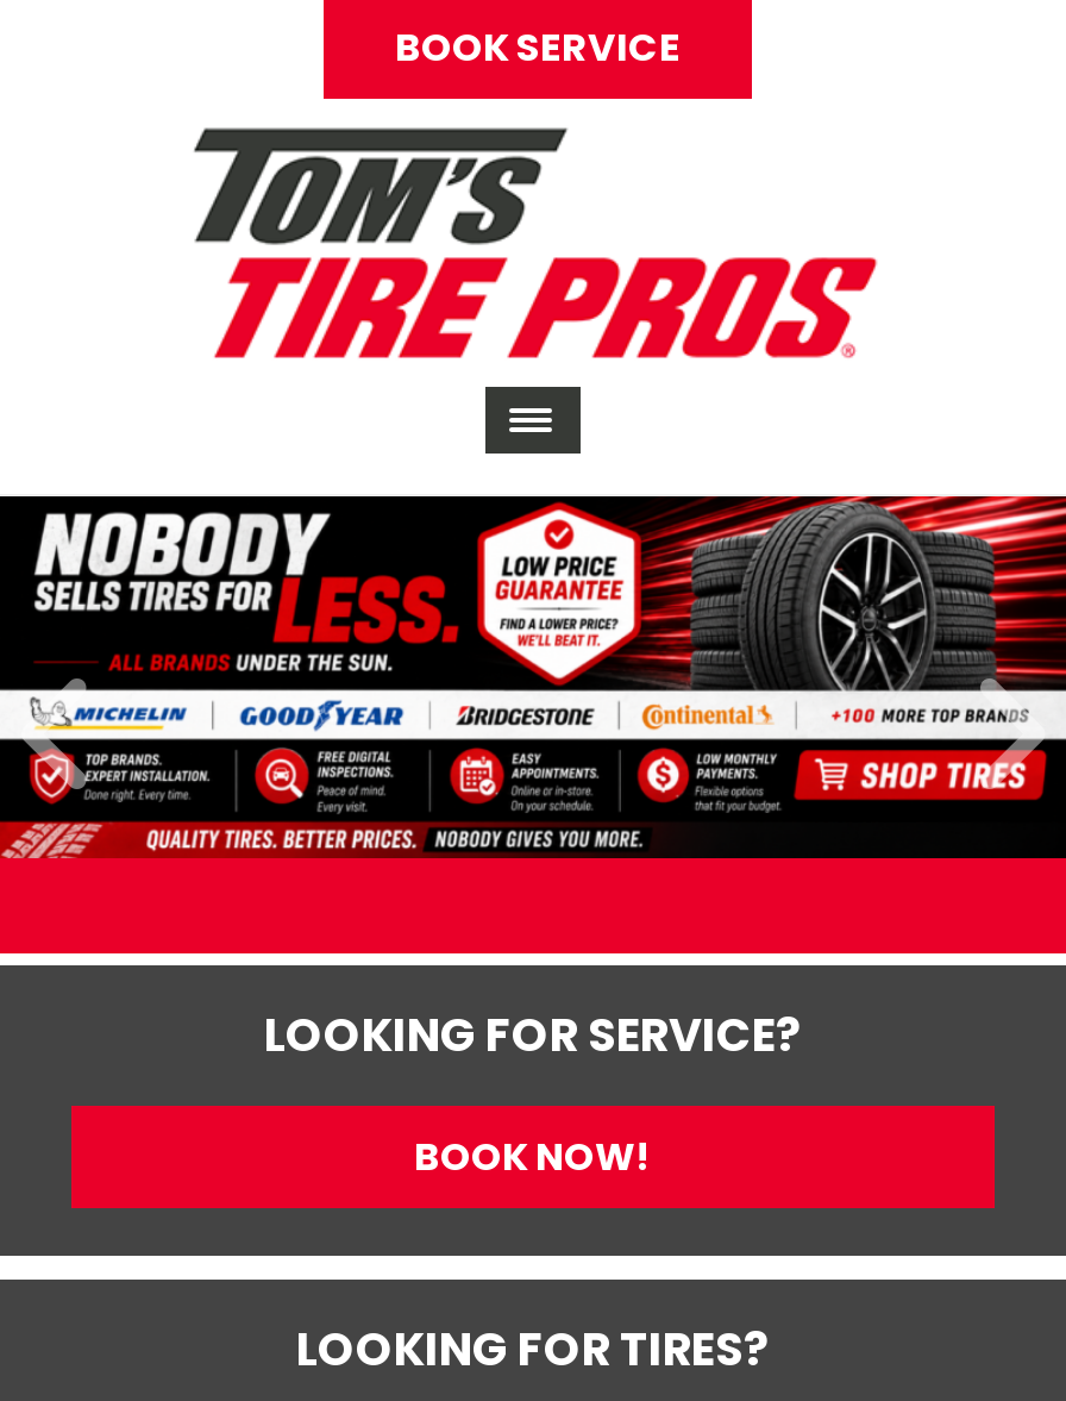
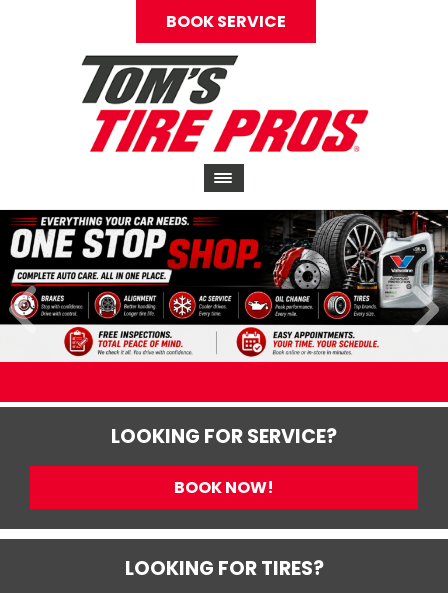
- [image]
+ [image]
